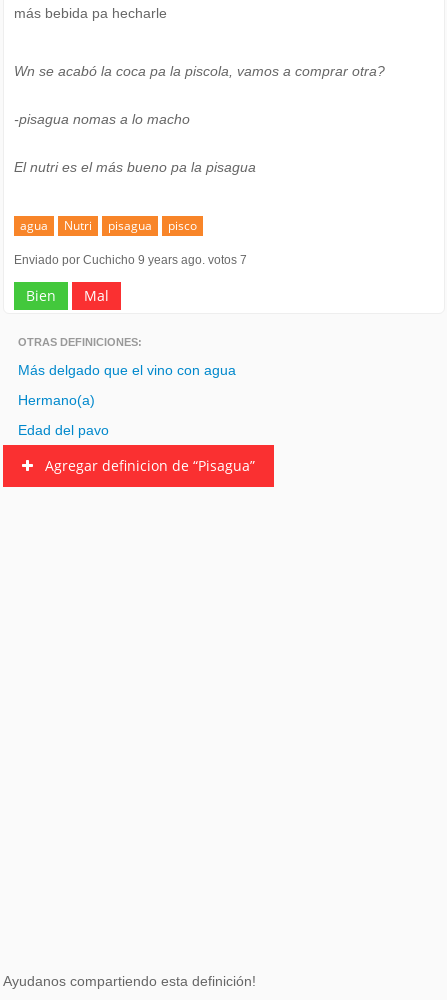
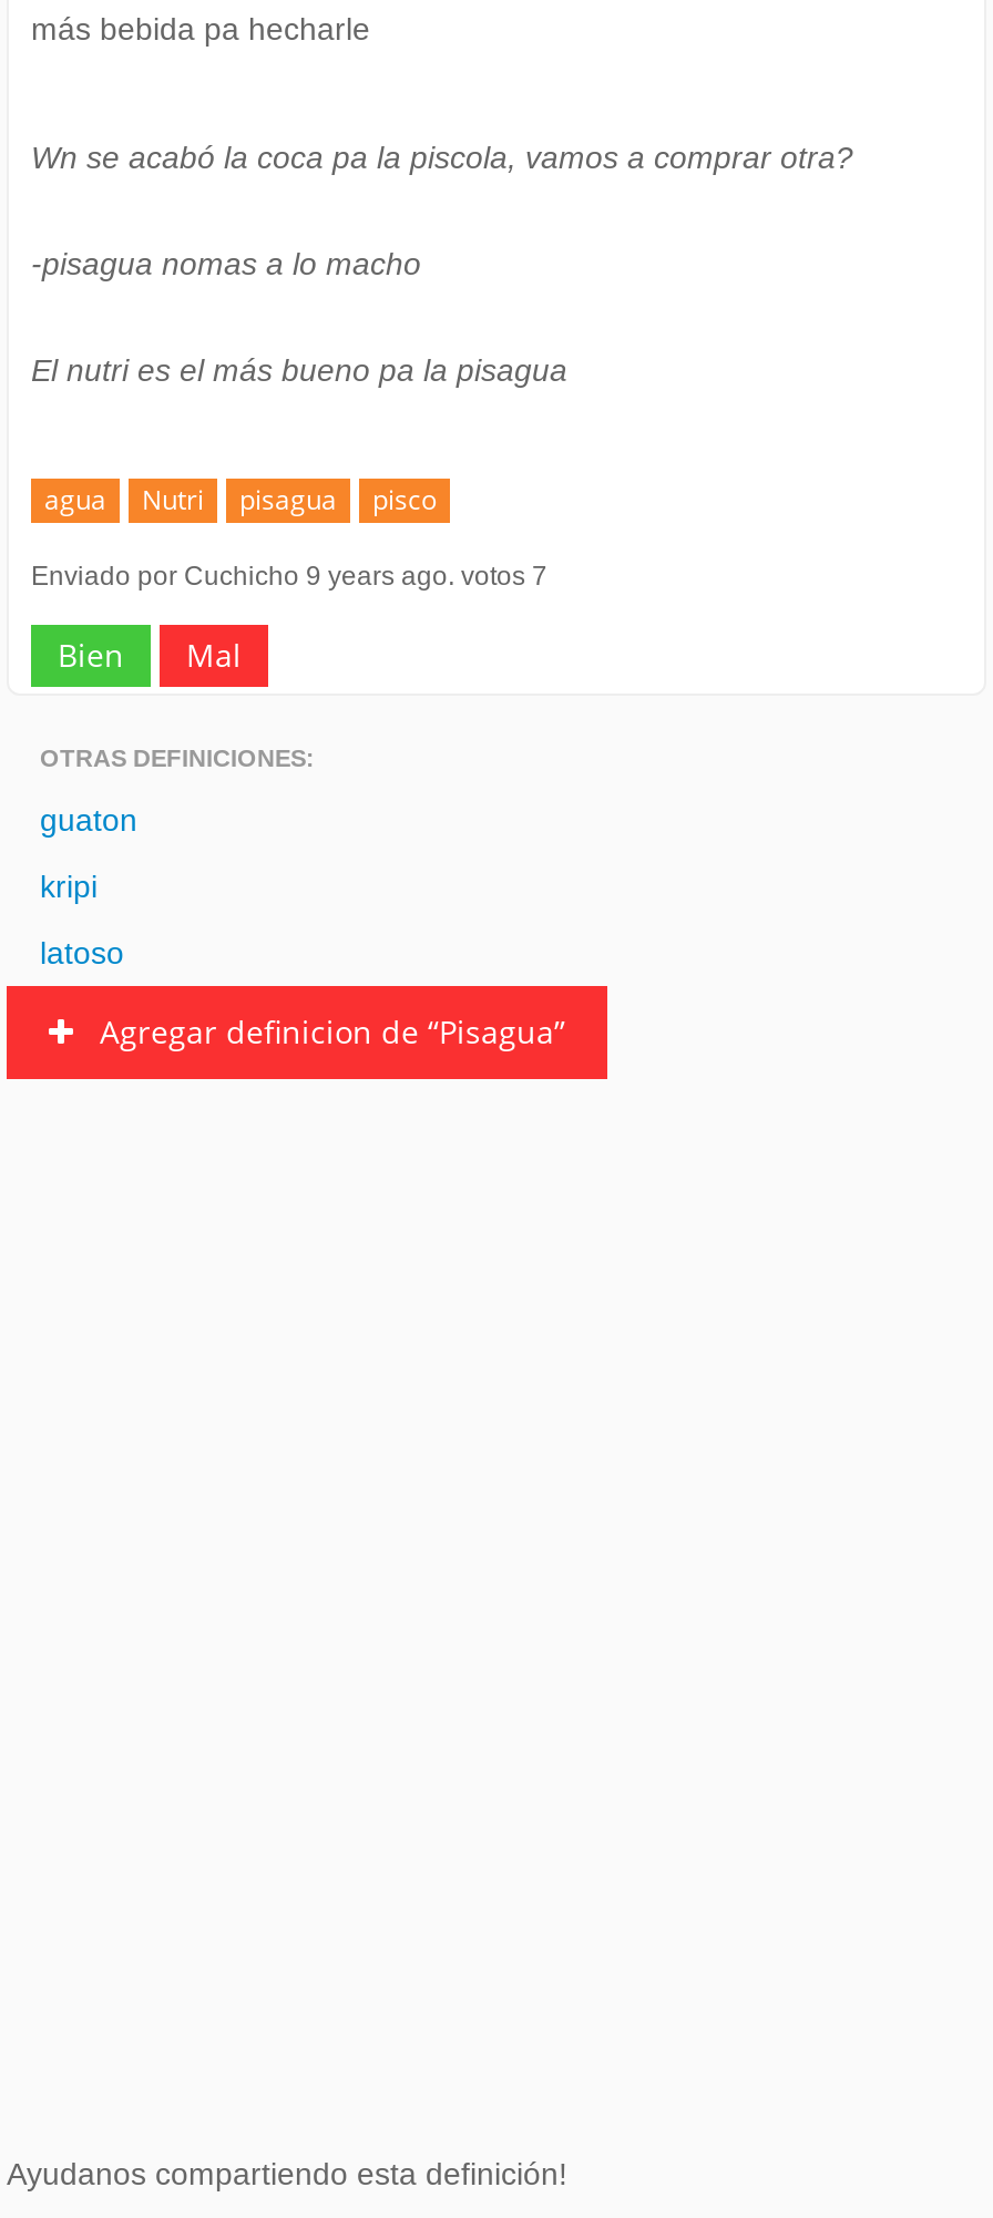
- Más delgado que el vino con agua
+ guaton

- Hermano(a)
+ kripi

- Edad del pavo
+ latoso
